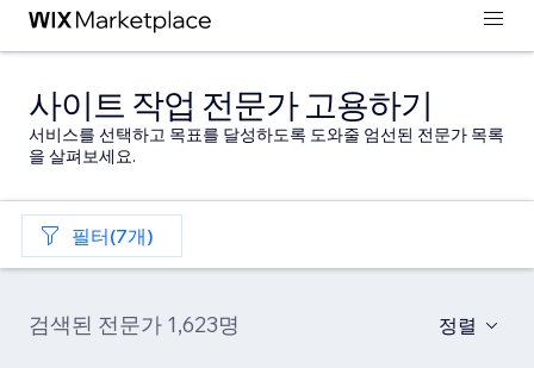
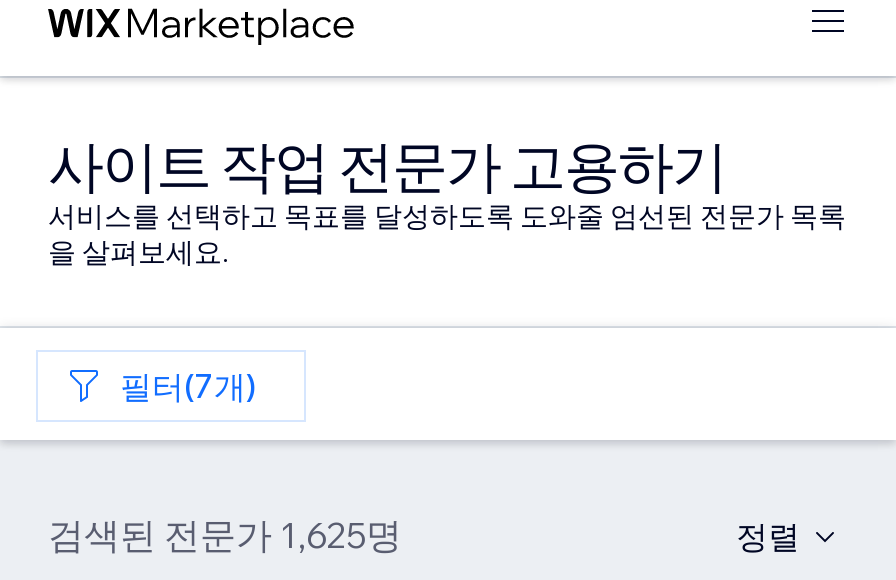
- 검색된 전문가 1,623명
+ 검색된 전문가 1,625명
